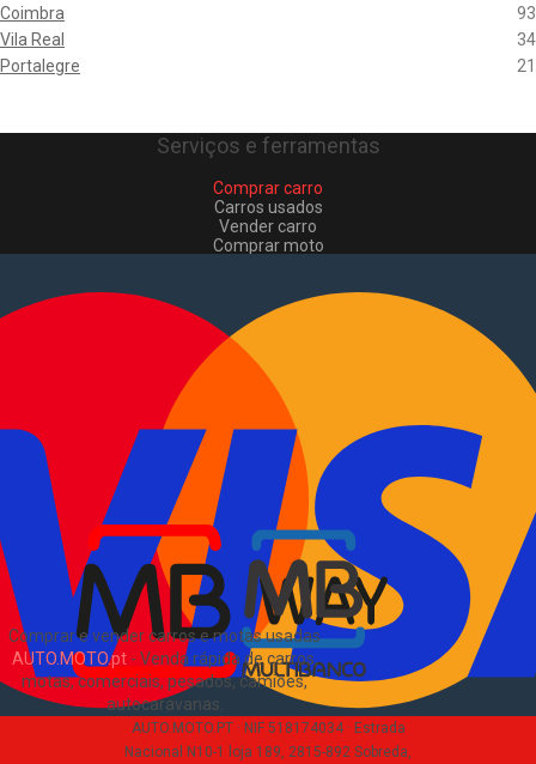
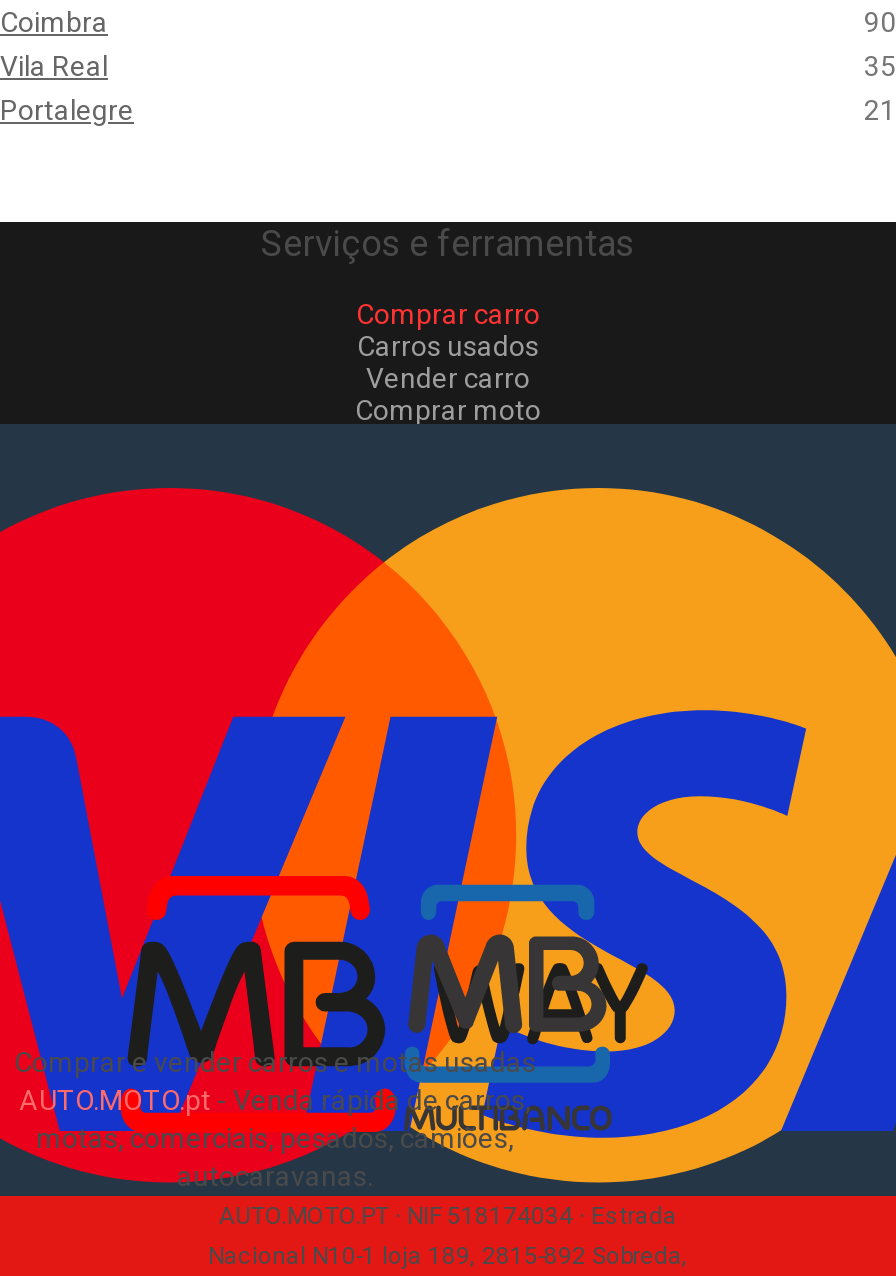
- 93
+ 90

- 34
+ 35
